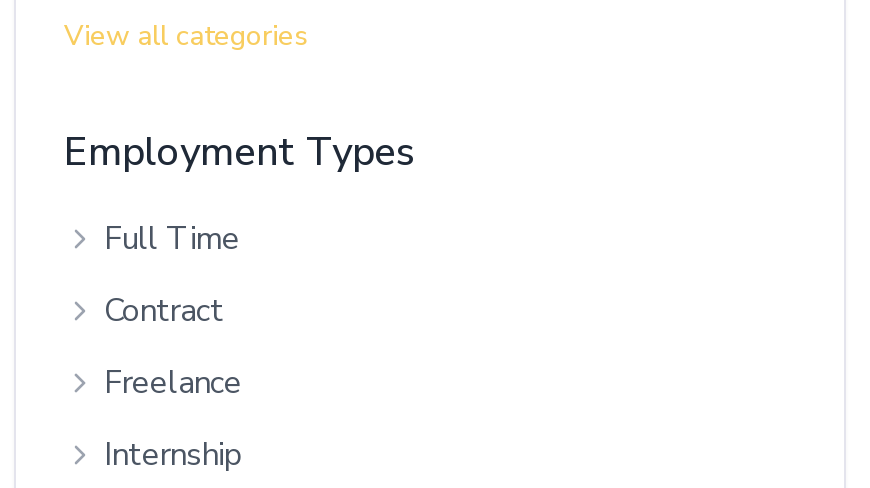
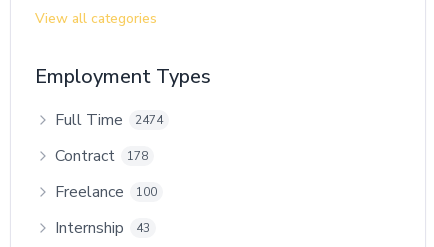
+ 2474

+ 178

+ 100

+ 43
